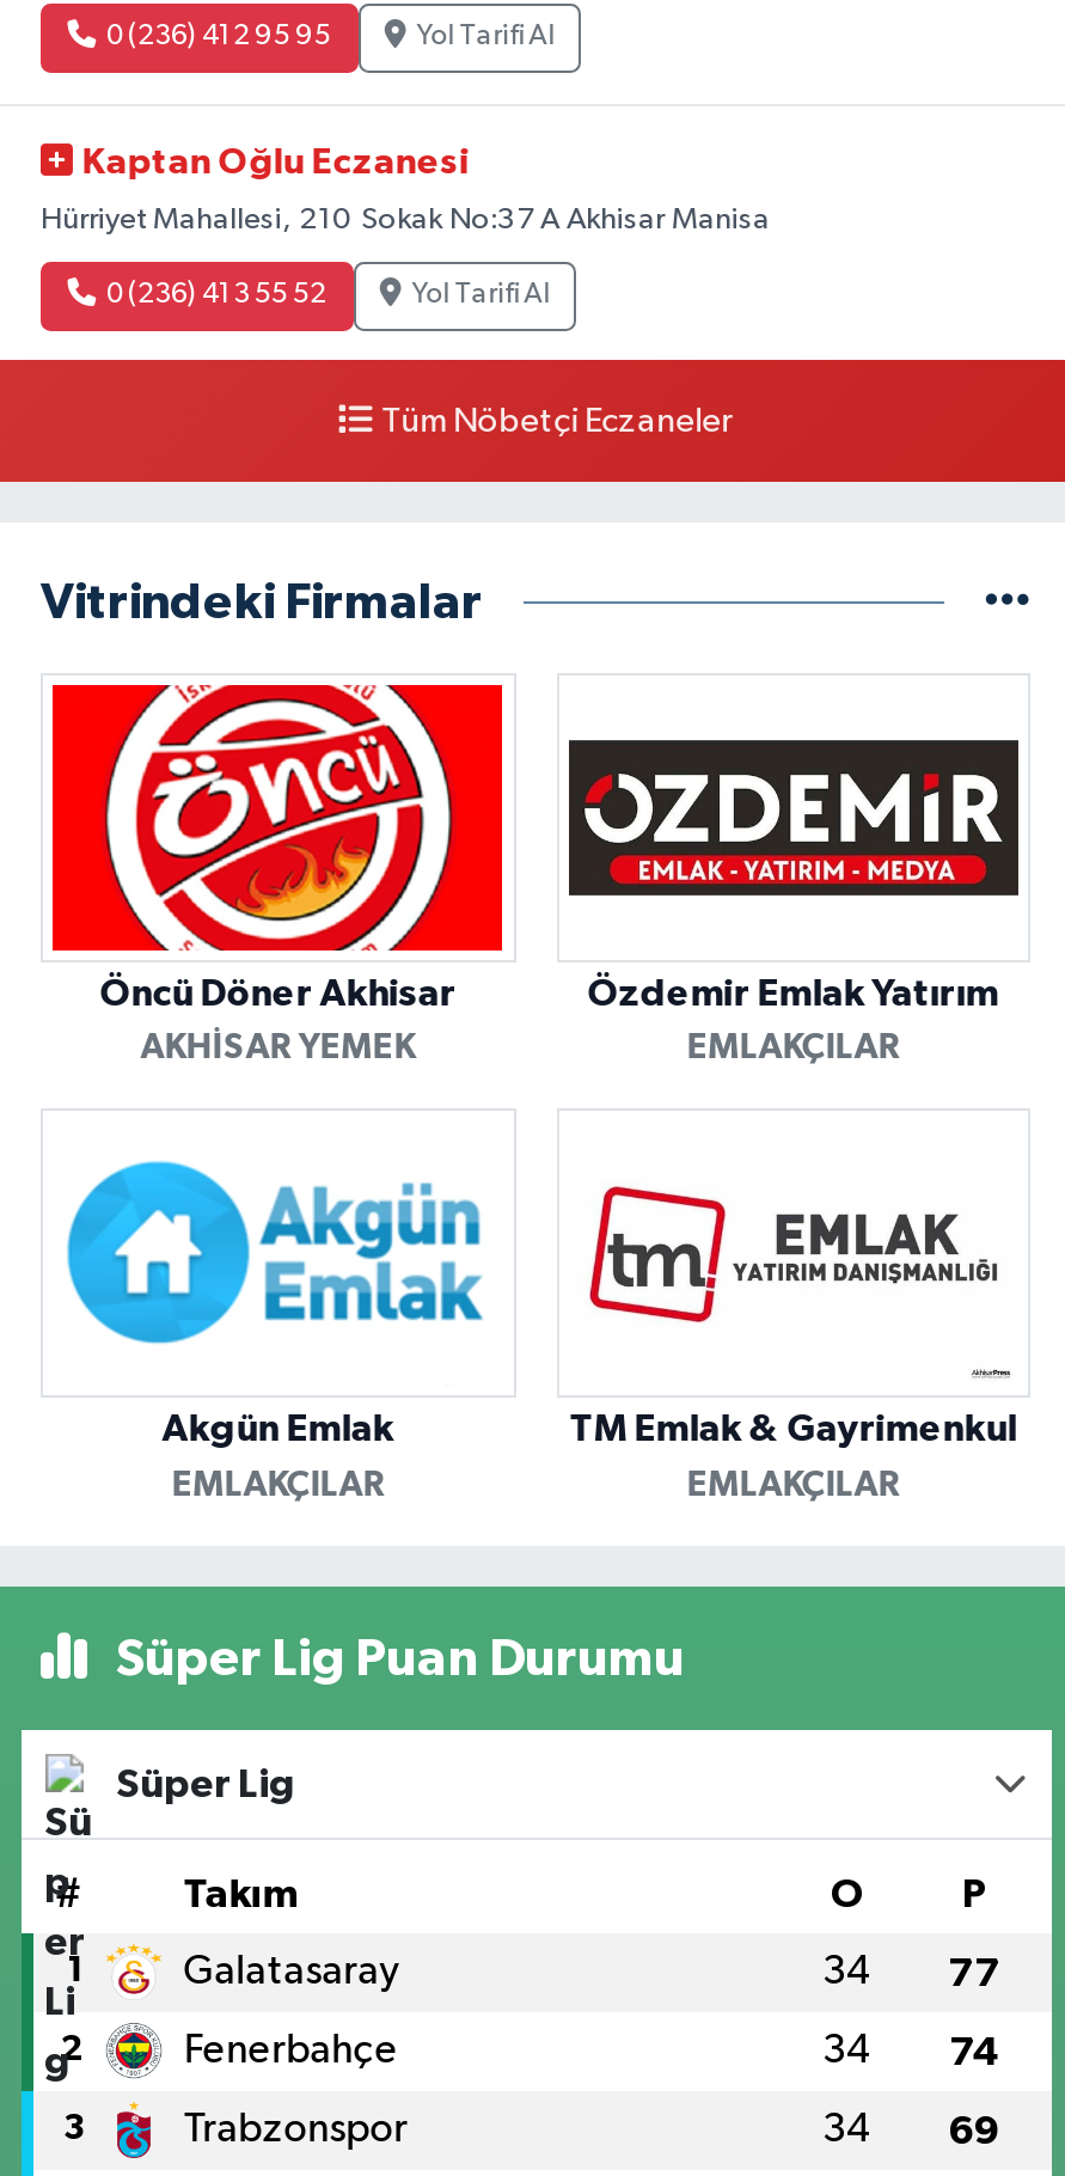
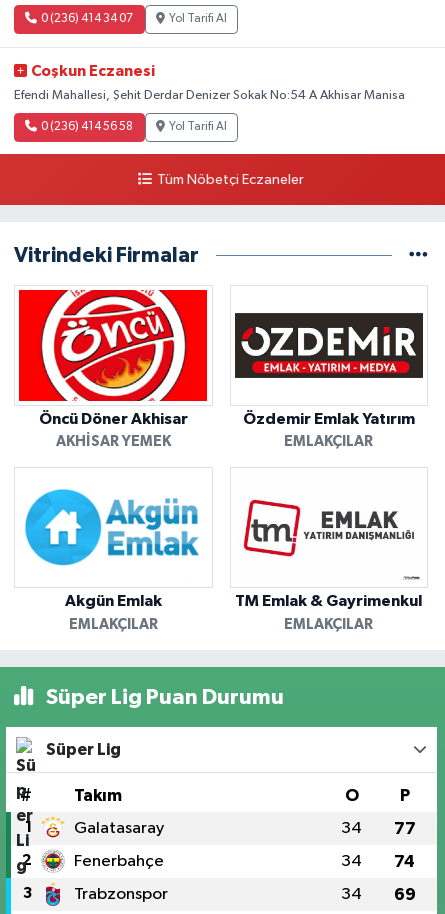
- 0 (236) 412 95 95
+ 0 (236) 414 34 07

- Kaptan Oğlu Eczanesi
+ Coşkun Eczanesi

- Hürriyet Mahallesi, 210 Sokak No:37 A Akhisar Manisa
+ Efendi Mahallesi, Şehit Derdar Denizer Sokak No:54 A Akhisar Manisa

- 0 (236) 413 55 52
+ 0 (236) 414 56 58
